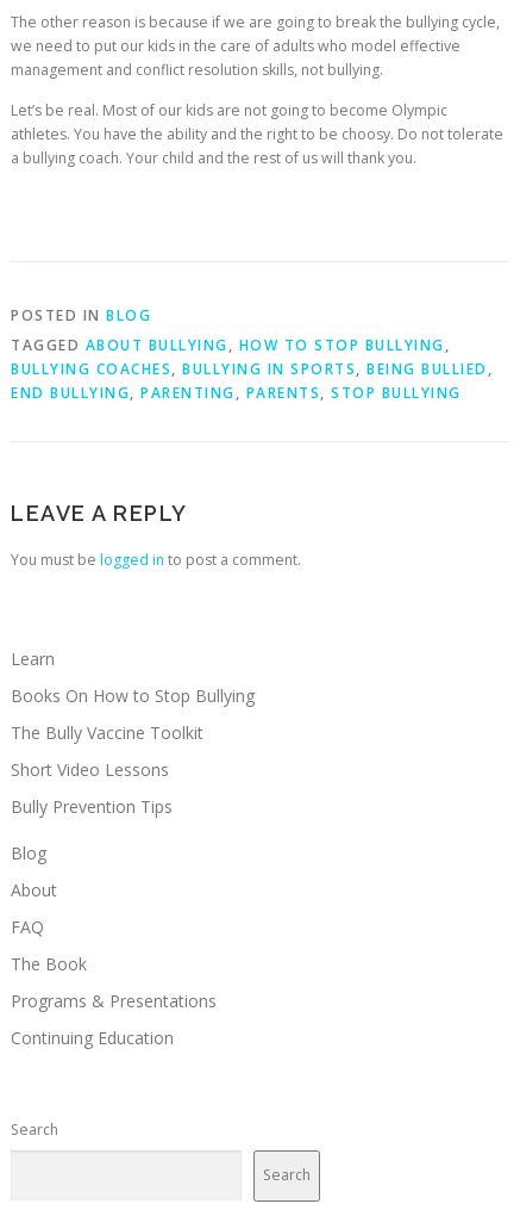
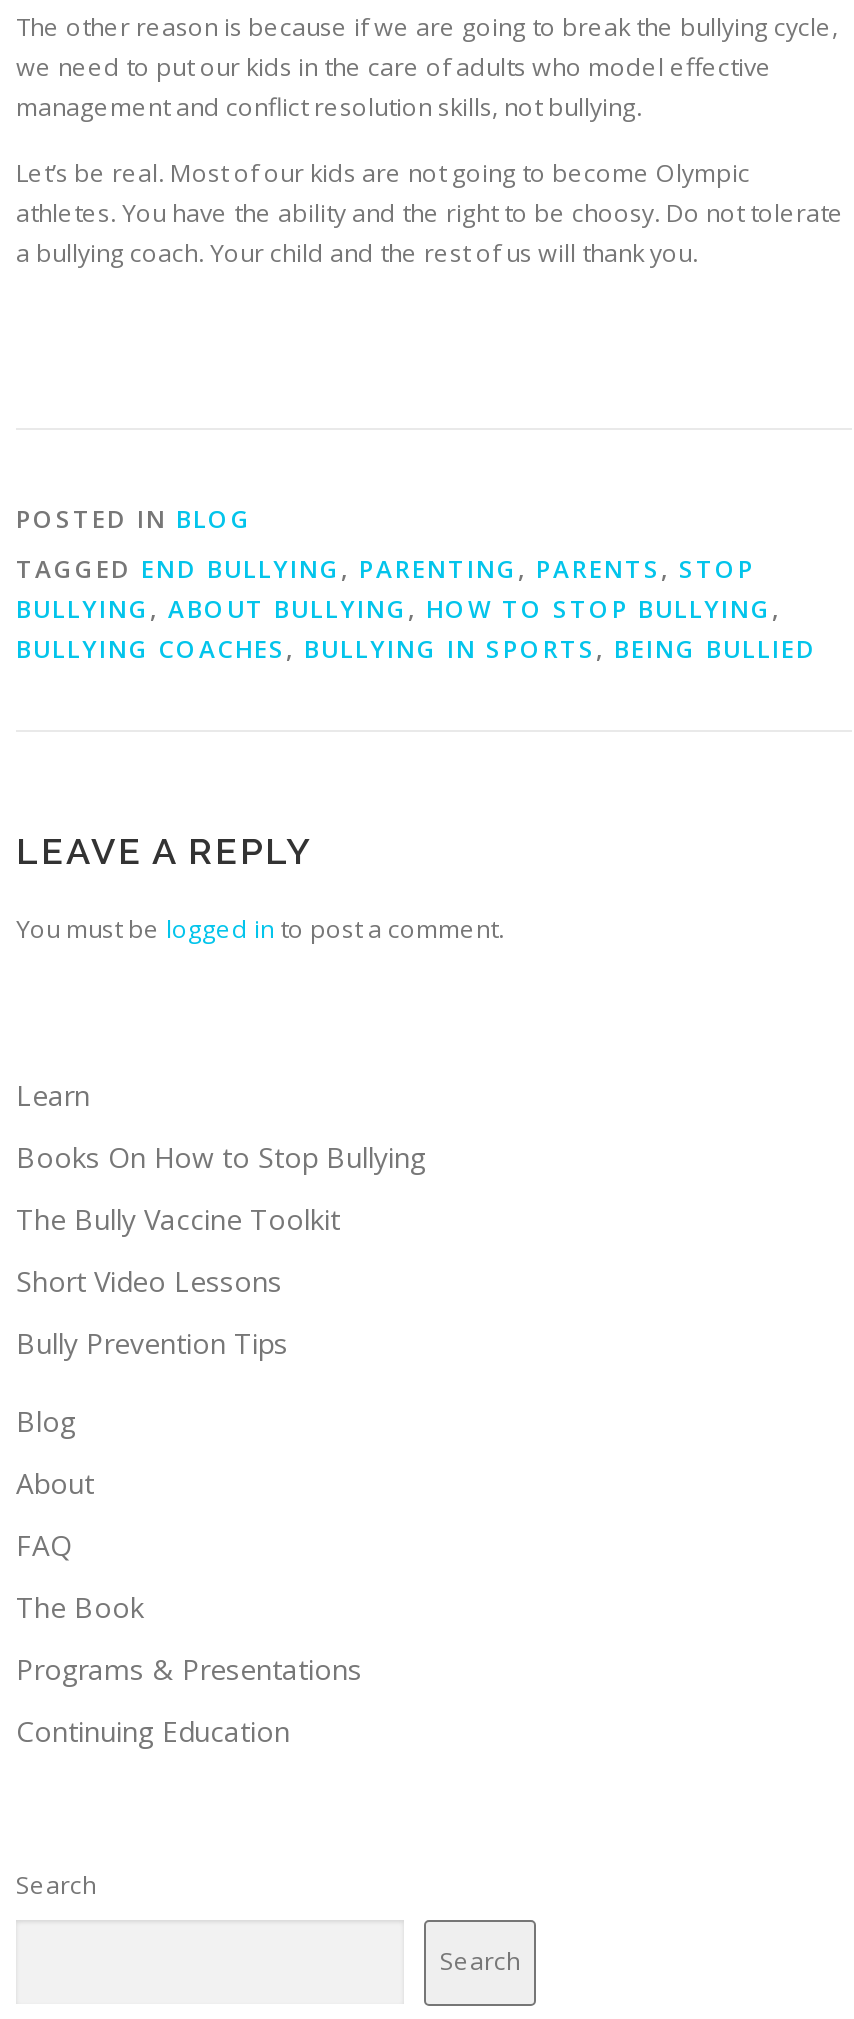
- TAGGED ABOUT BULLYING, HOW TO STOP BULLYING,
- BULLYING COACHES, BULLYING IN SPORTS, BEING BULLIED,
- END BULLYING, PARENTING, PARENTS, STOP BULLYING
+ TAGGED END BULLYING, PARENTING, PARENTS, STOP
+ BULLYING, ABOUT BULLYING, HOW TO STOP BULLYING,
+ BULLYING COACHES, BULLYING IN SPORTS, BEING BULLIED
